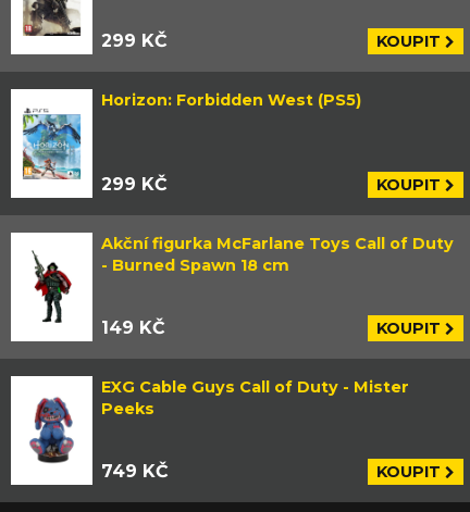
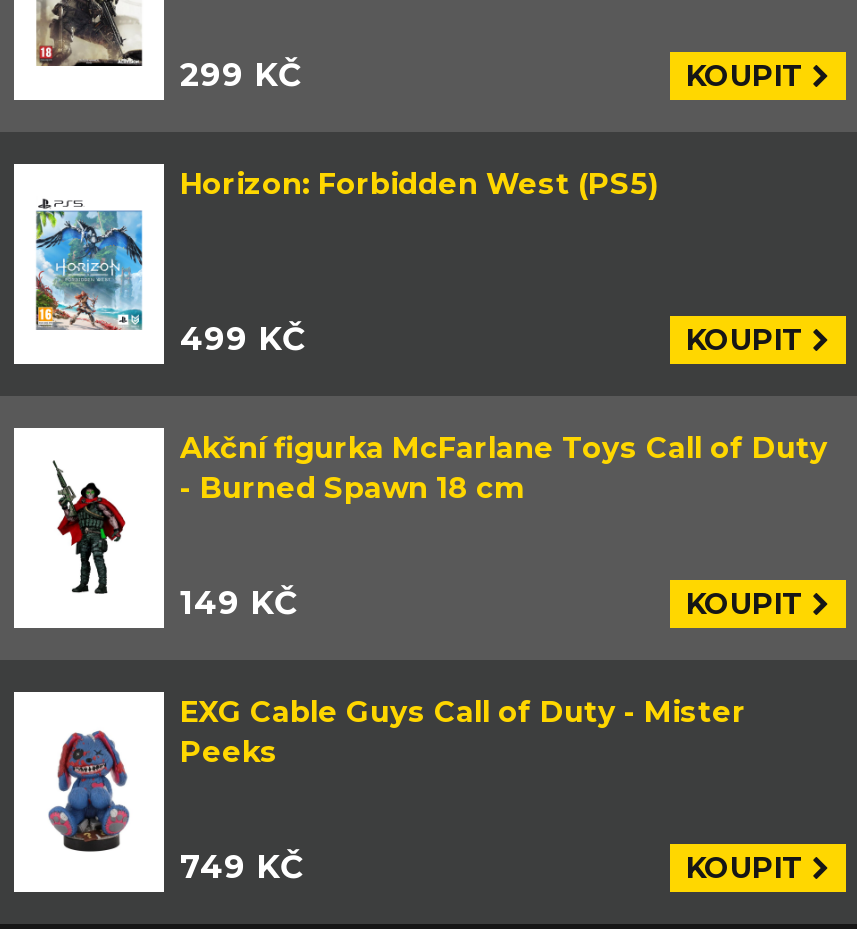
- 299 KČ
+ 499 KČ
